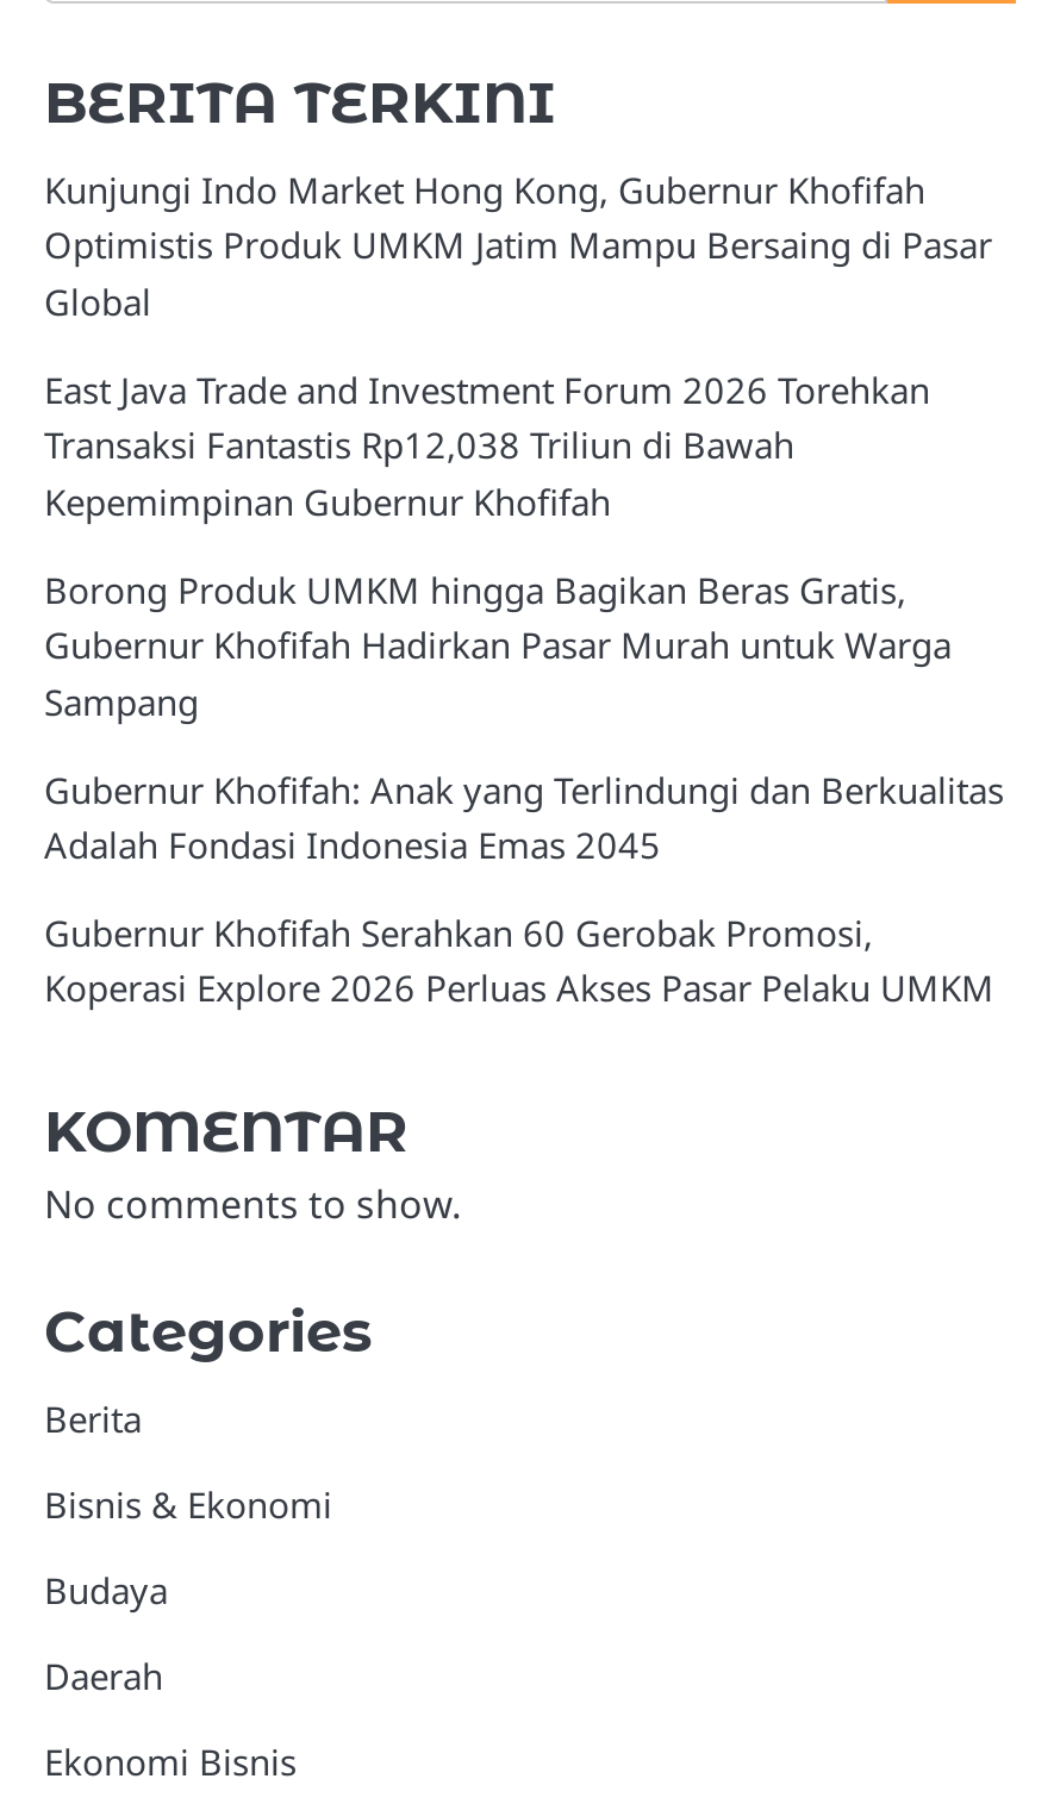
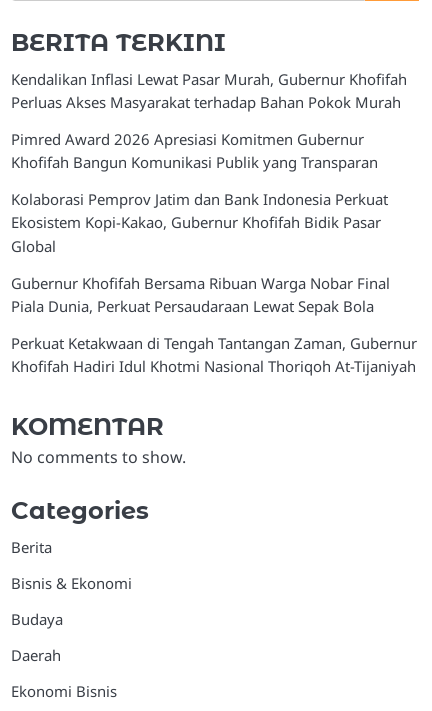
- Kunjungi Indo Market Hong Kong, Gubernur Khofifah
- Optimistis Produk UMKM Jatim Mampu Bersaing di Pasar
+ Kendalikan Inflasi Lewat Pasar Murah, Gubernur Khofifah
+ Perluas Akses Masyarakat terhadap Bahan Pokok Murah
+ Pimred Award 2026 Apresiasi Komitmen Gubernur
+ Khofifah Bangun Komunikasi Publik yang Transparan
+ Kolaborasi Pemprov Jatim dan Bank Indonesia Perkuat
+ Ekosistem Kopi-Kakao, Gubernur Khofifah Bidik Pasar

moved down: Global

- East Java Trade and Investment Forum 2026 Torehkan
- Transaksi Fantastis Rp12,038 Triliun di Bawah
- Kepemimpinan Gubernur Khofifah
- Borong Produk UMKM hingga Bagikan Beras Gratis,
- Gubernur Khofifah Hadirkan Pasar Murah untuk Warga
- Sampang
- Gubernur Khofifah: Anak yang Terlindungi dan Berkualitas
- Adalah Fondasi Indonesia Emas 2045
- Gubernur Khofifah Serahkan 60 Gerobak Promosi,
- Koperasi Explore 2026 Perluas Akses Pasar Pelaku UMKM
+ Gubernur Khofifah Bersama Ribuan Warga Nobar Final
+ Piala Dunia, Perkuat Persaudaraan Lewat Sepak Bola
+ Perkuat Ketakwaan di Tengah Tantangan Zaman, Gubernur
+ Khofifah Hadiri Idul Khotmi Nasional Thoriqoh At-Tijaniyah
